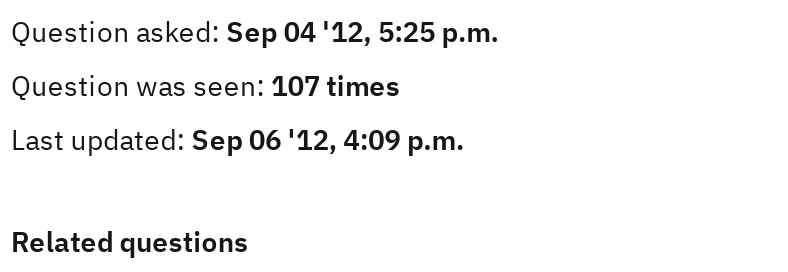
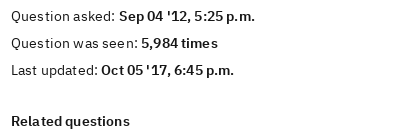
- Question was seen: 107 times
+ Question was seen: 5,984 times

- Last updated: Sep 06 '12, 4:09 p.m.
+ Last updated: Oct 05 '17, 6:45 p.m.
